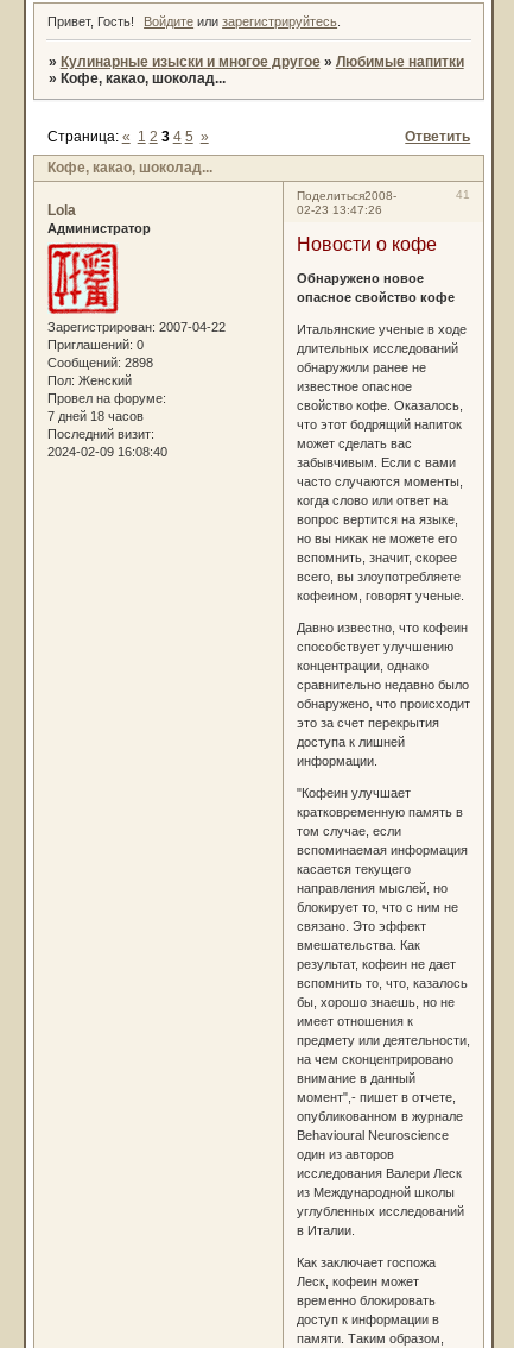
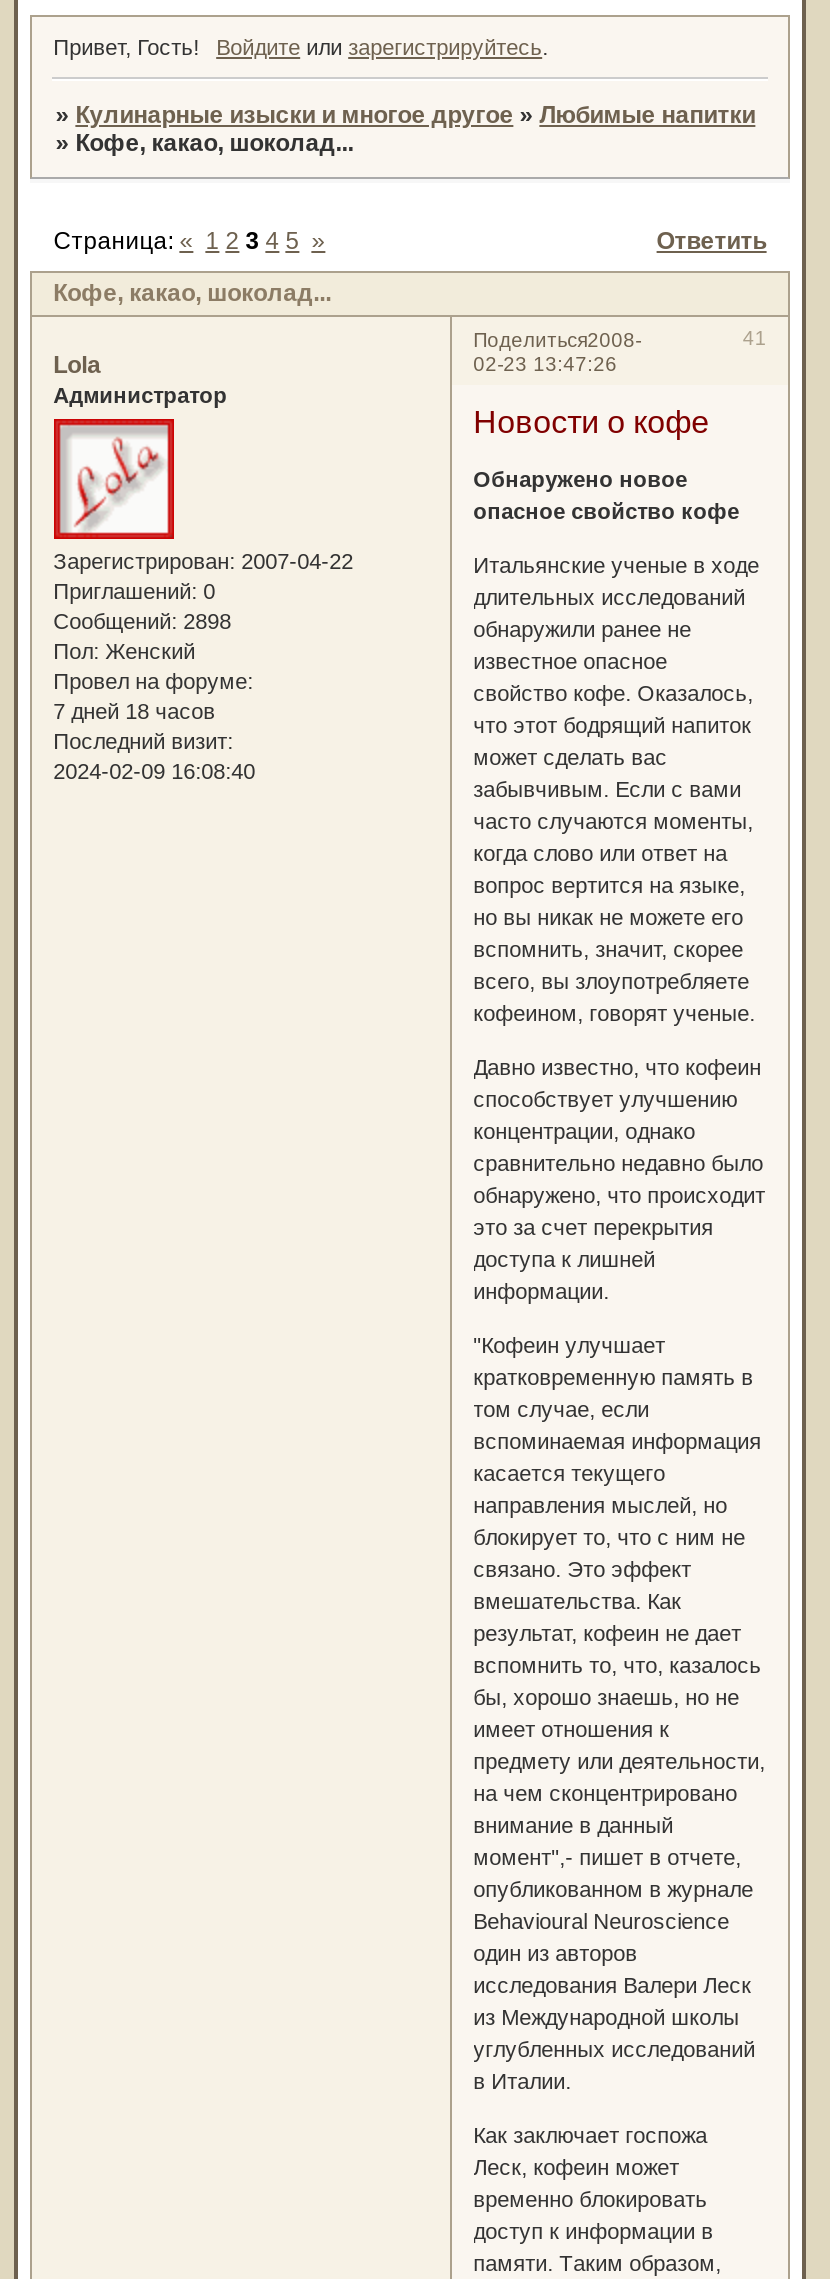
- [image]
+ [image]
